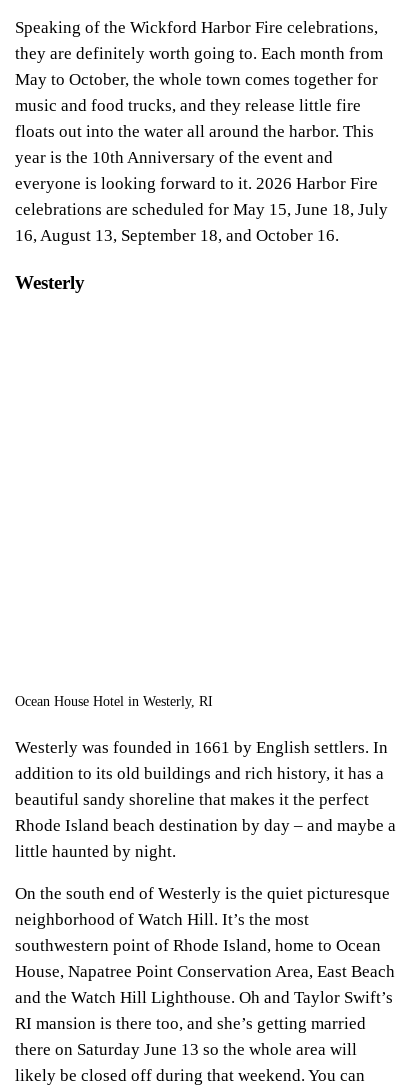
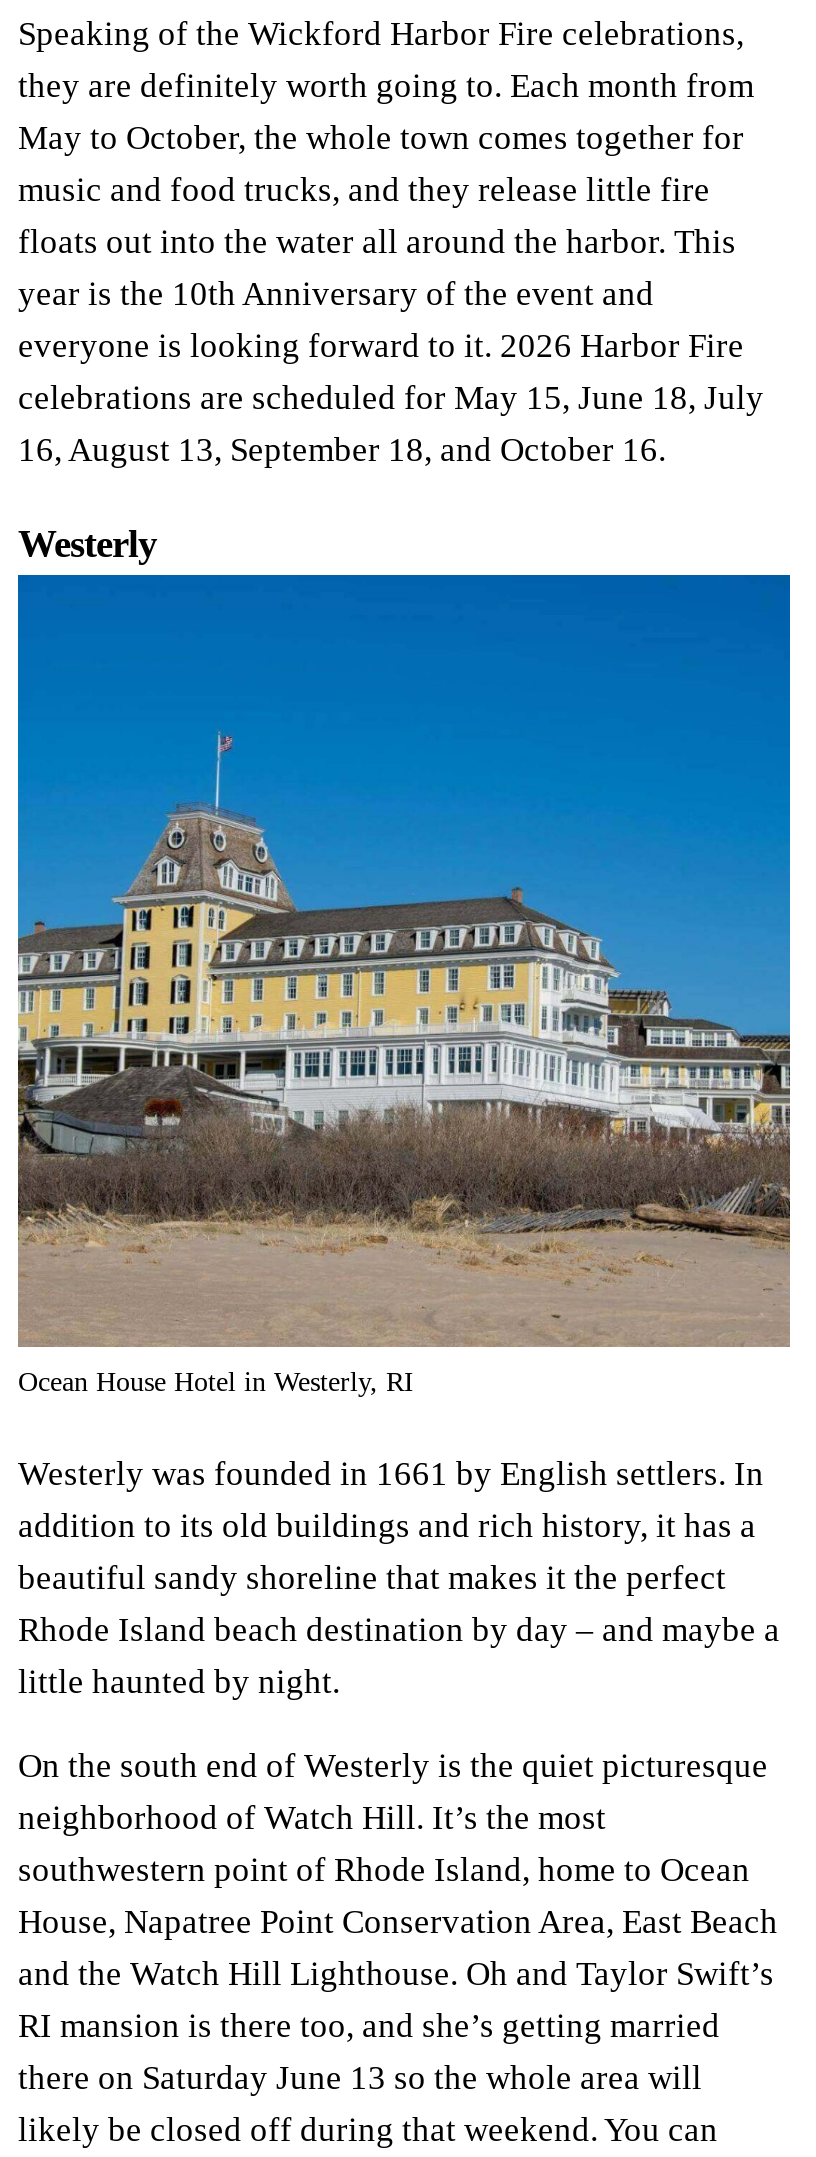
+ [image]
